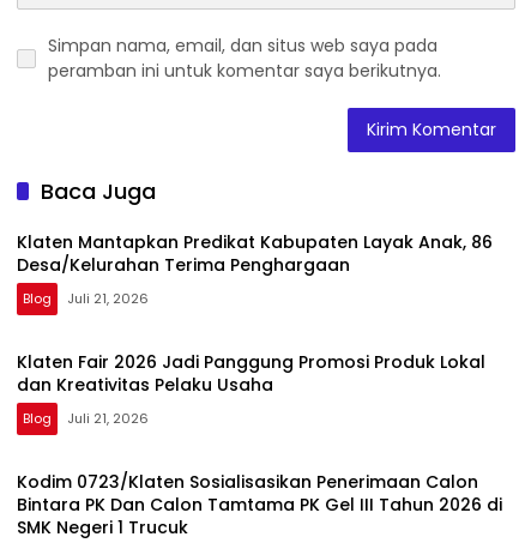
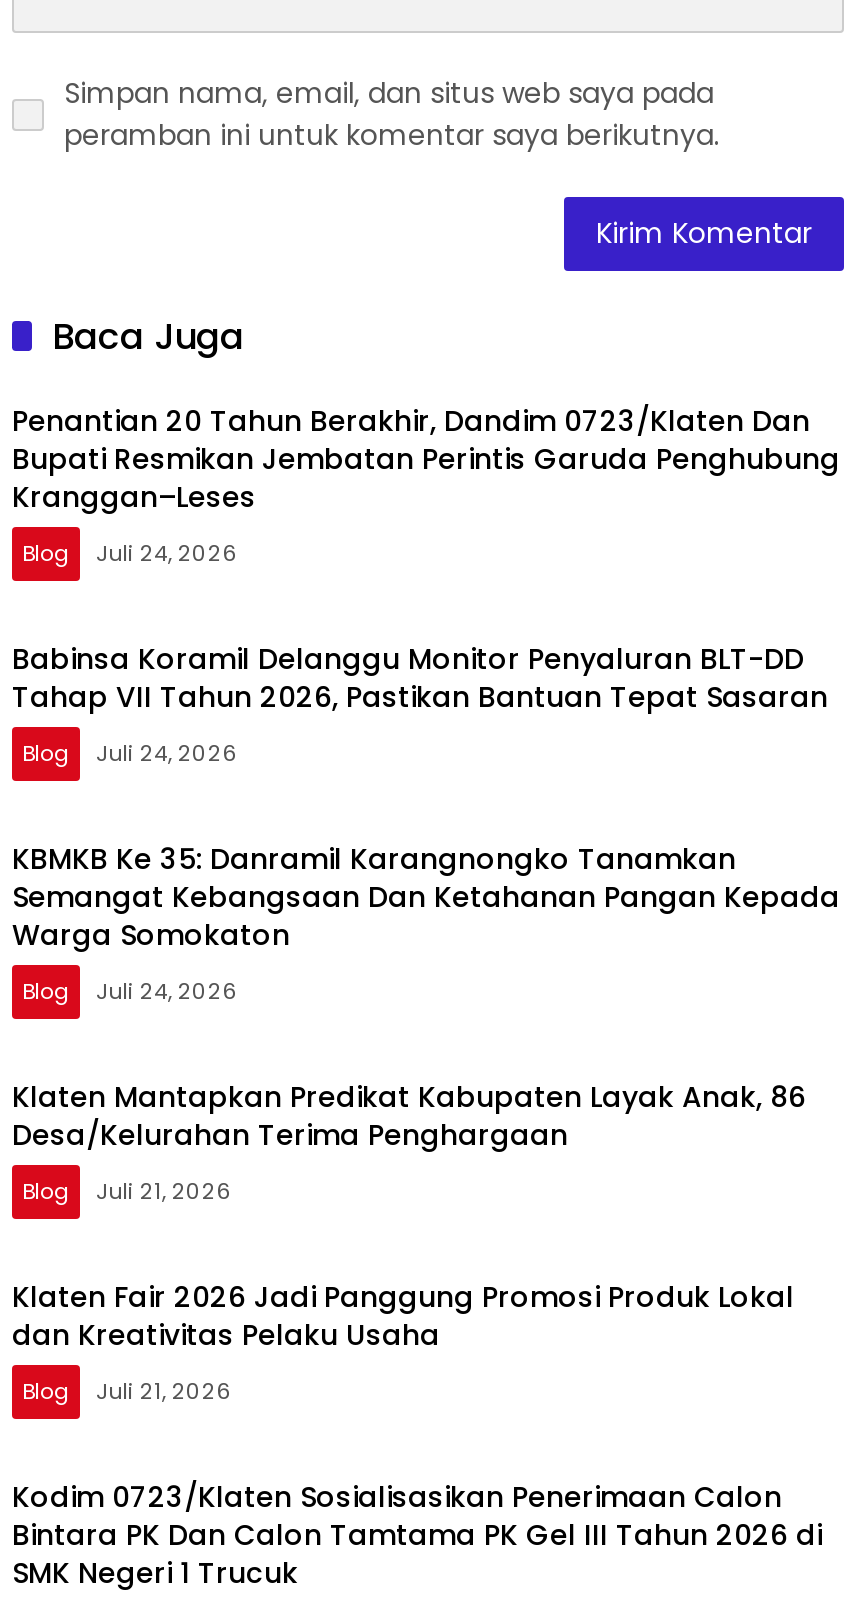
+ Penantian 20 Tahun Berakhir, Dandim 0723/Klaten Dan
+ Bupati Resmikan Jembatan Perintis Garuda Penghubung
+ Kranggan–Leses
+ Blog
+ Juli 24, 2026
+ Babinsa Koramil Delanggu Monitor Penyaluran BLT-DD
+ Tahap VII Tahun 2026, Pastikan Bantuan Tepat Sasaran
+ Blog
+ Juli 24, 2026
+ KBMKB Ke 35: Danramil Karangnongko Tanamkan
+ Semangat Kebangsaan Dan Ketahanan Pangan Kepada
+ Warga Somokaton
+ Blog
+ Juli 24, 2026
